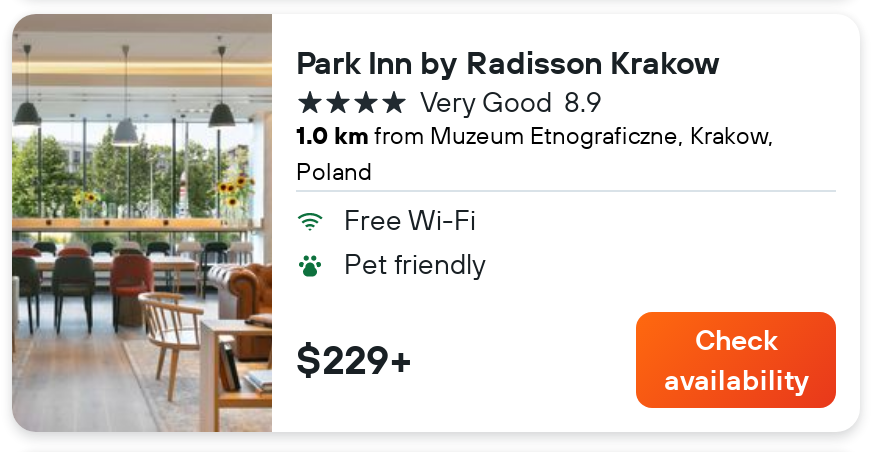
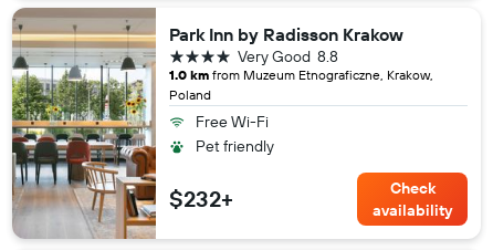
- 8.9
+ 8.8

- $229+
+ $232+
